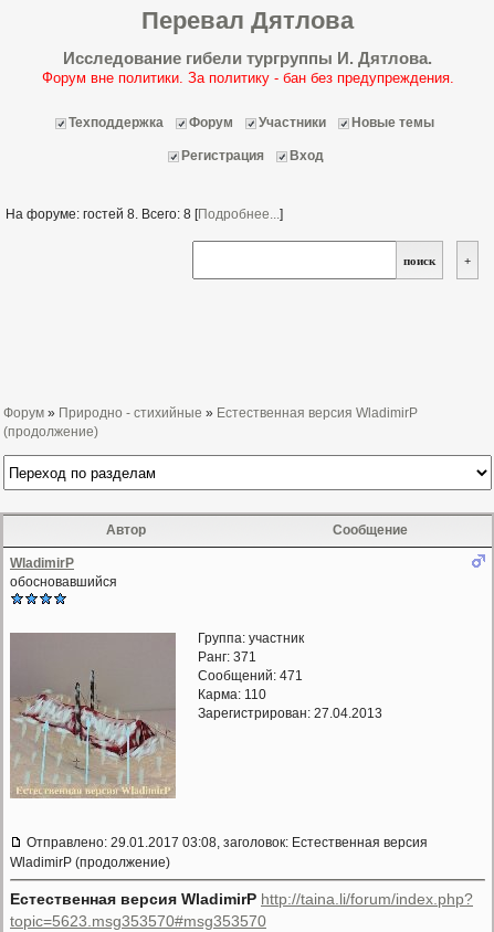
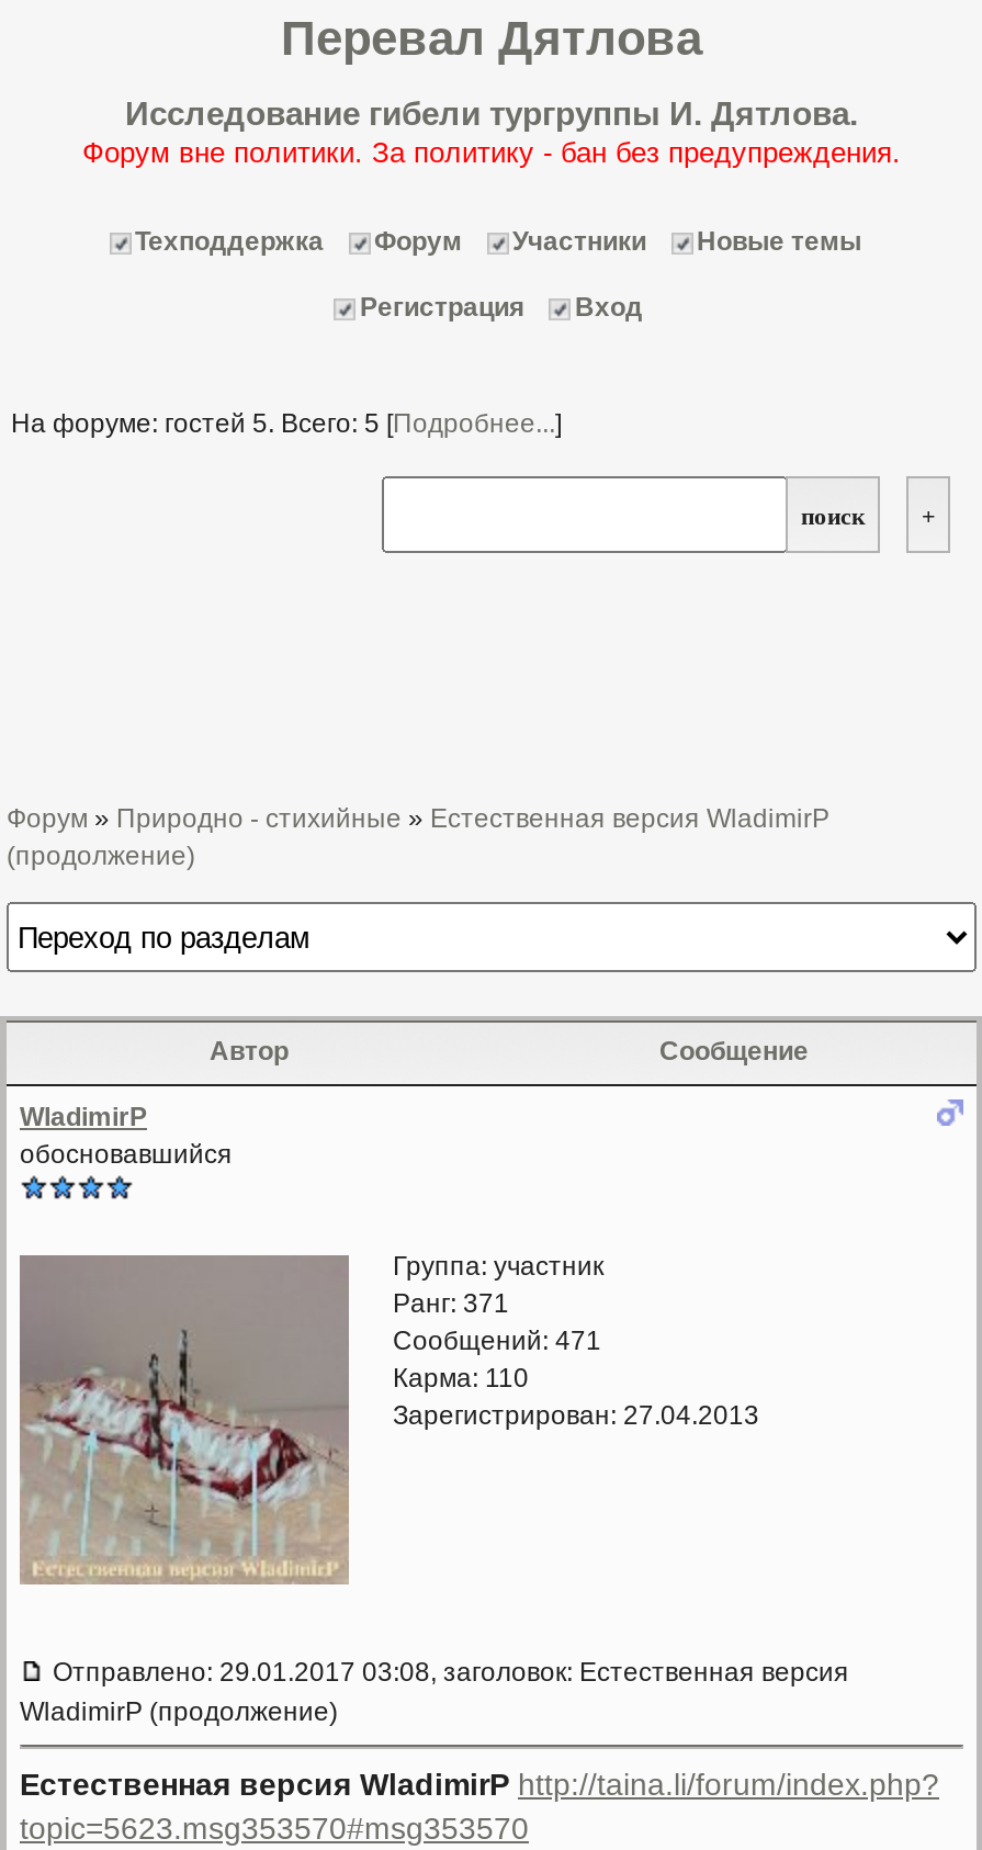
- На форуме: гостей 8. Всего: 8 [Подробнее...]
+ На форуме: гостей 5. Всего: 5 [Подробнее...]
